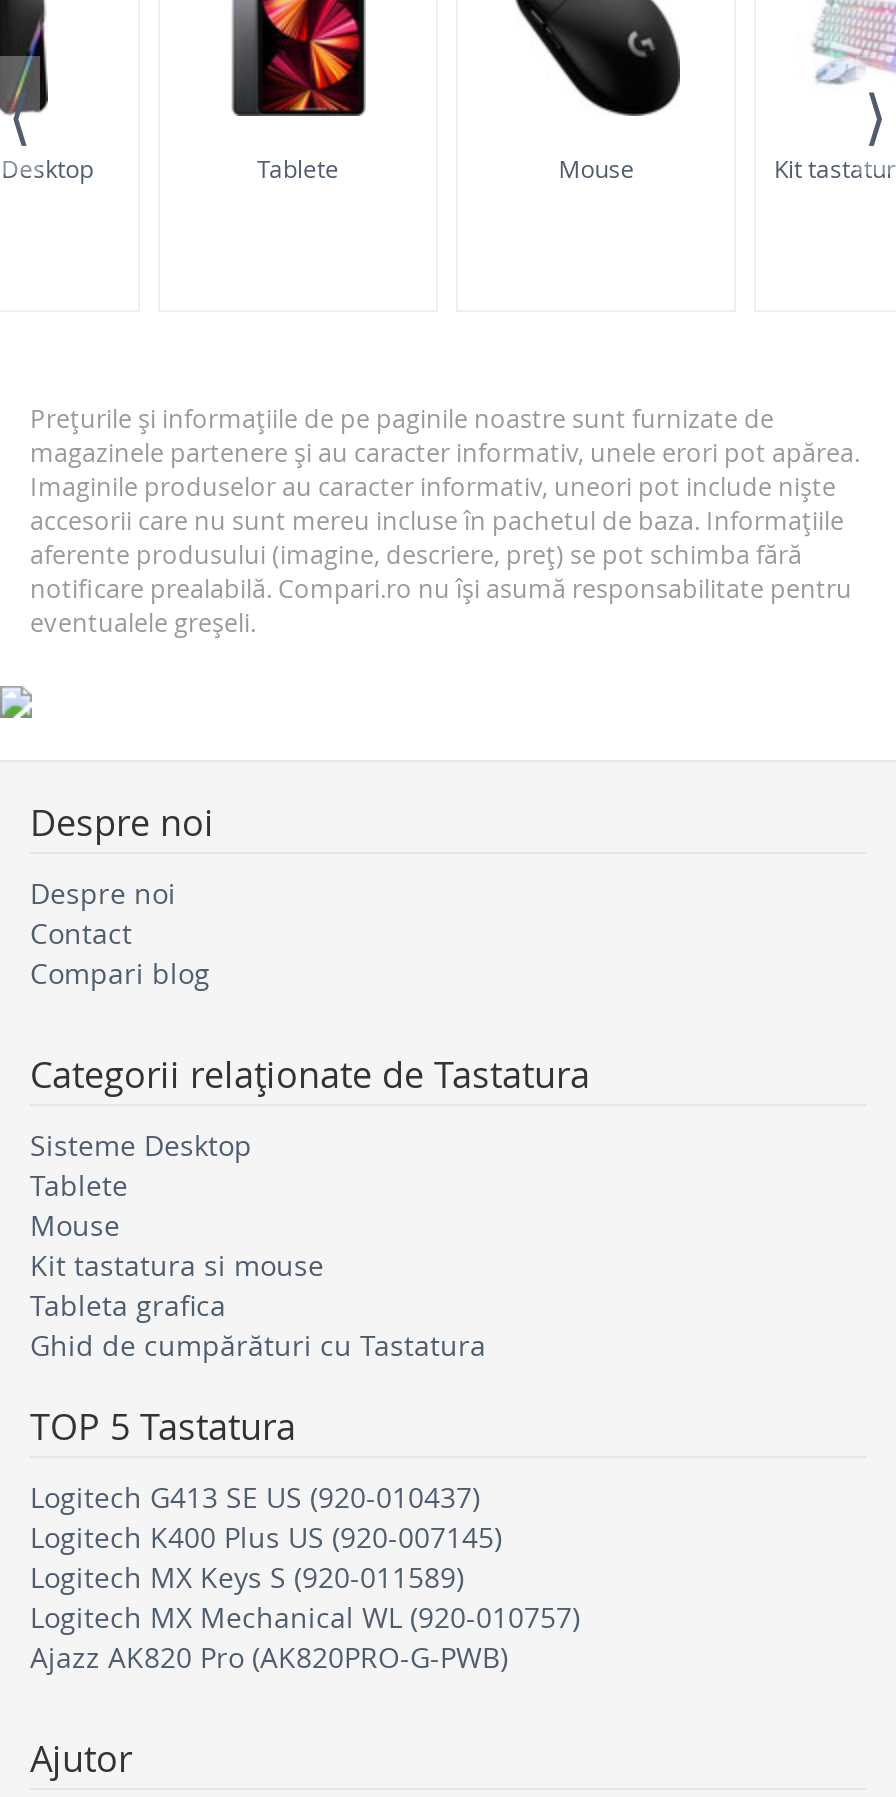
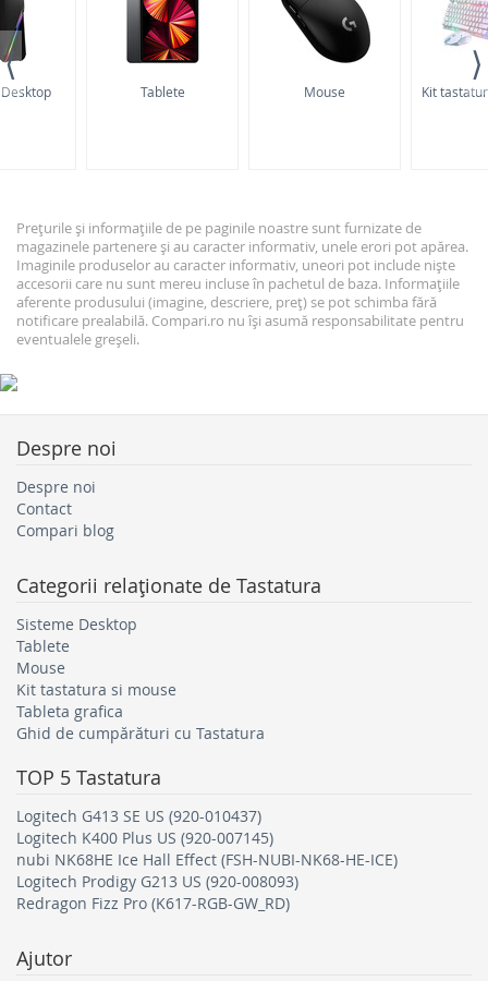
- Logitech MX Keys S (920-011589)
- Logitech MX Mechanical WL (920-010757)
- Ajazz AK820 Pro (AK820PRO-G-PWB)
+ nubi NK68HE Ice Hall Effect (FSH-NUBI-NK68-HE-ICE)
+ Logitech Prodigy G213 US (920-008093)
+ Redragon Fizz Pro (K617-RGB-GW_RD)
